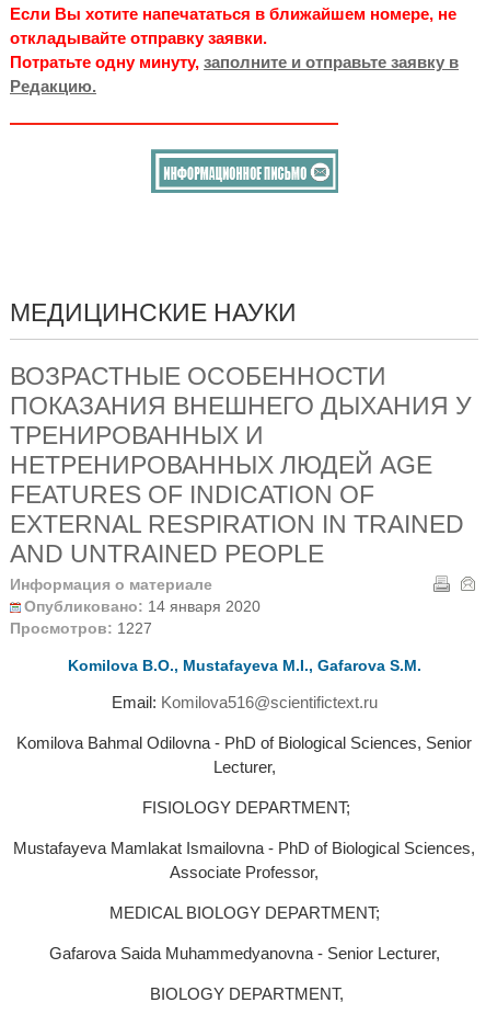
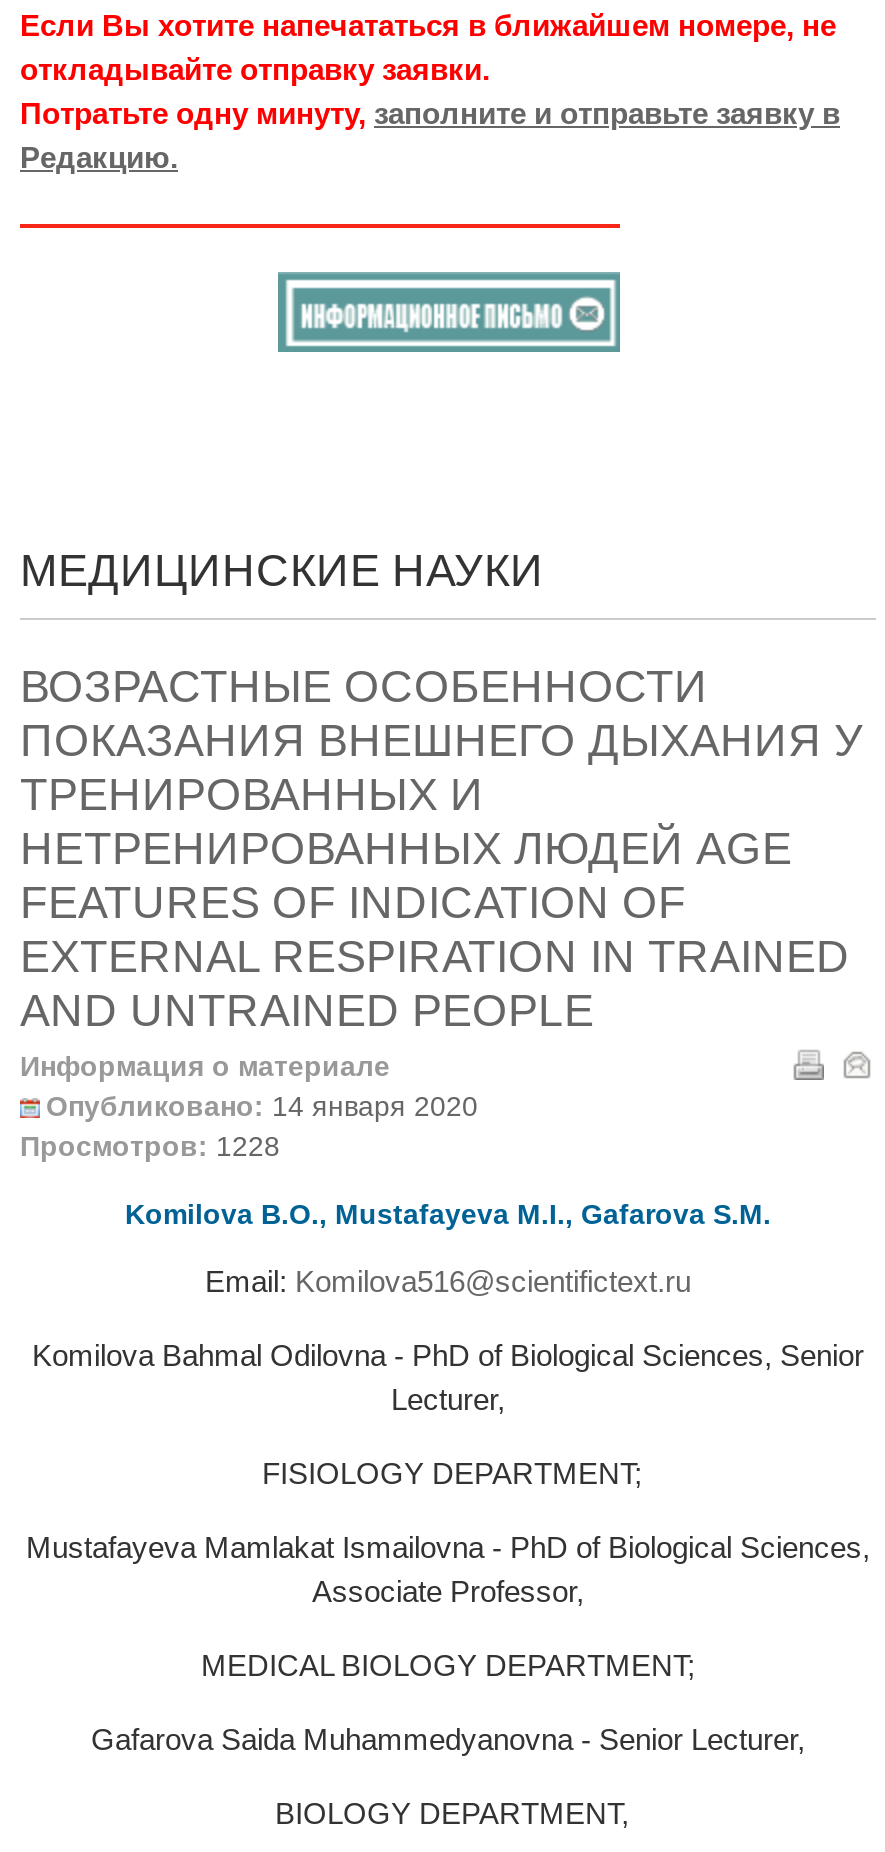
- Просмотров: 1227
+ Просмотров: 1228
